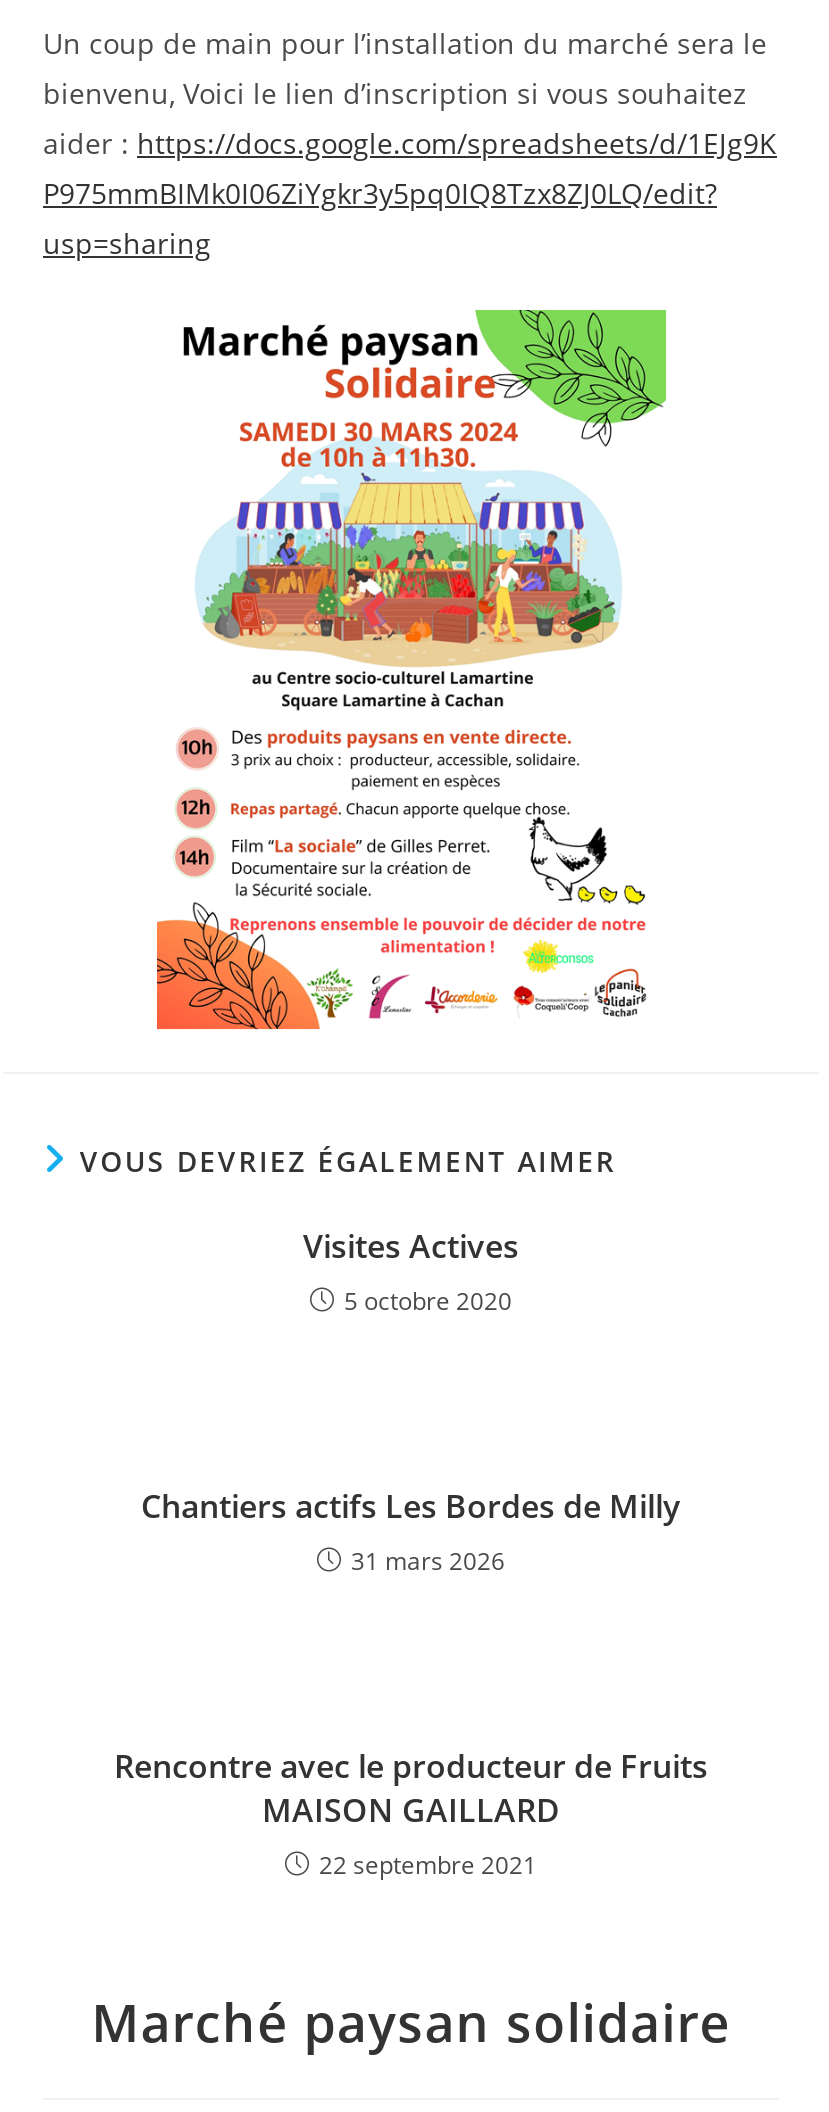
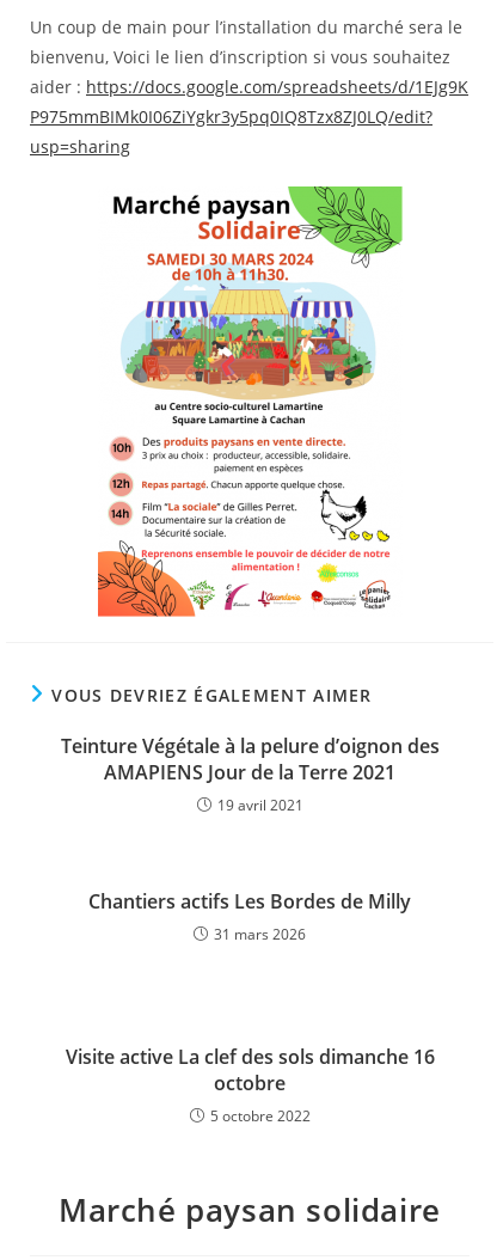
- Visites Actives
- 5 octobre 2020
+ Teinture Végétale à la pelure d’oignon des
+ AMAPIENS Jour de la Terre 2021
+ 19 avril 2021

- Rencontre avec le producteur de Fruits
- MAISON GAILLARD
- 22 septembre 2021
+ Visite active La clef des sols dimanche 16
+ octobre
+ 5 octobre 2022
